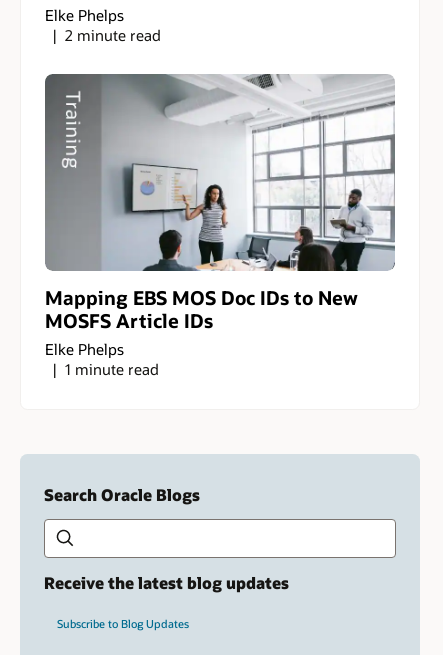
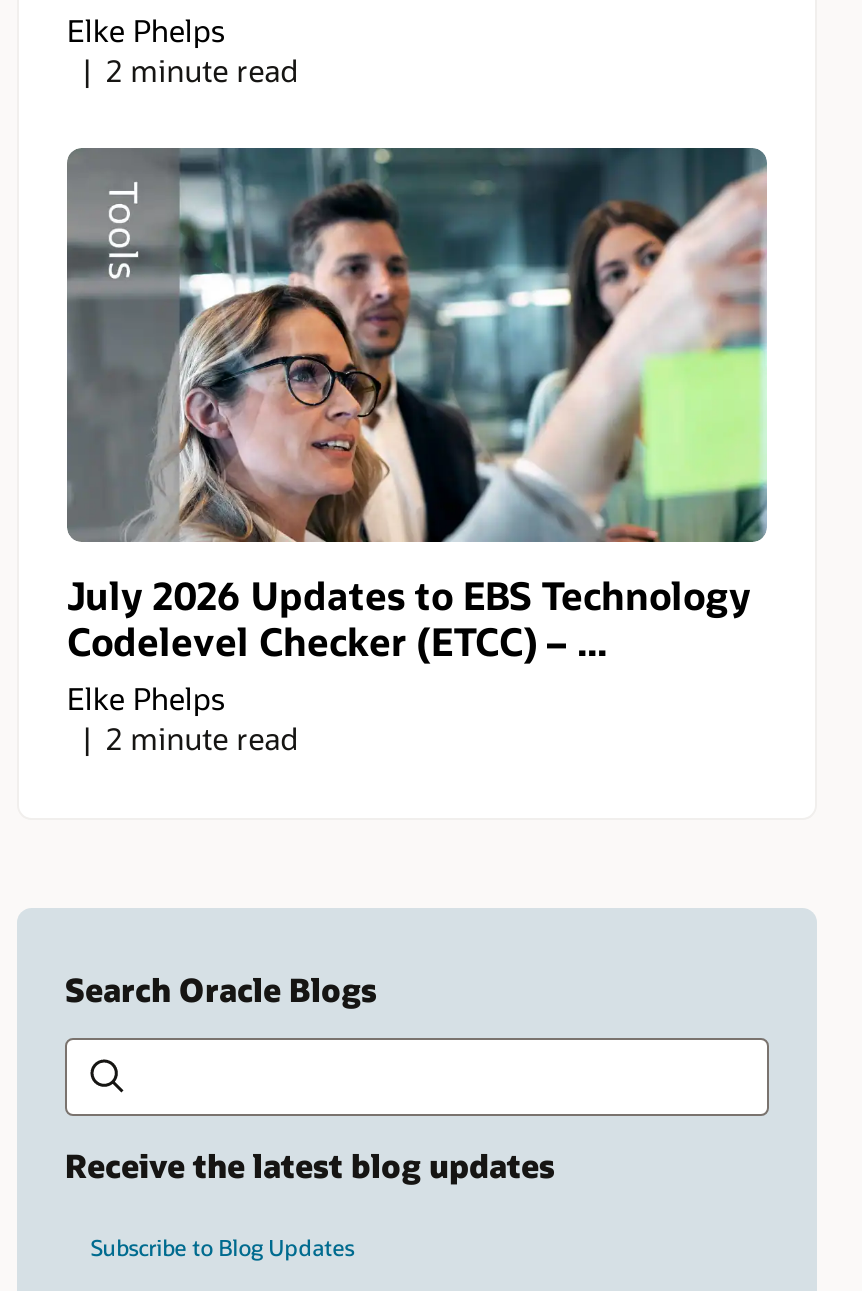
- [image]
- Mapping EBS MOS Doc IDs to New
- MOSFS Article IDs
+ [image]
+ July 2026 Updates to EBS Technology
+ Codelevel Checker (ETCC) – ...

- 1 minute read
+ 2 minute read
